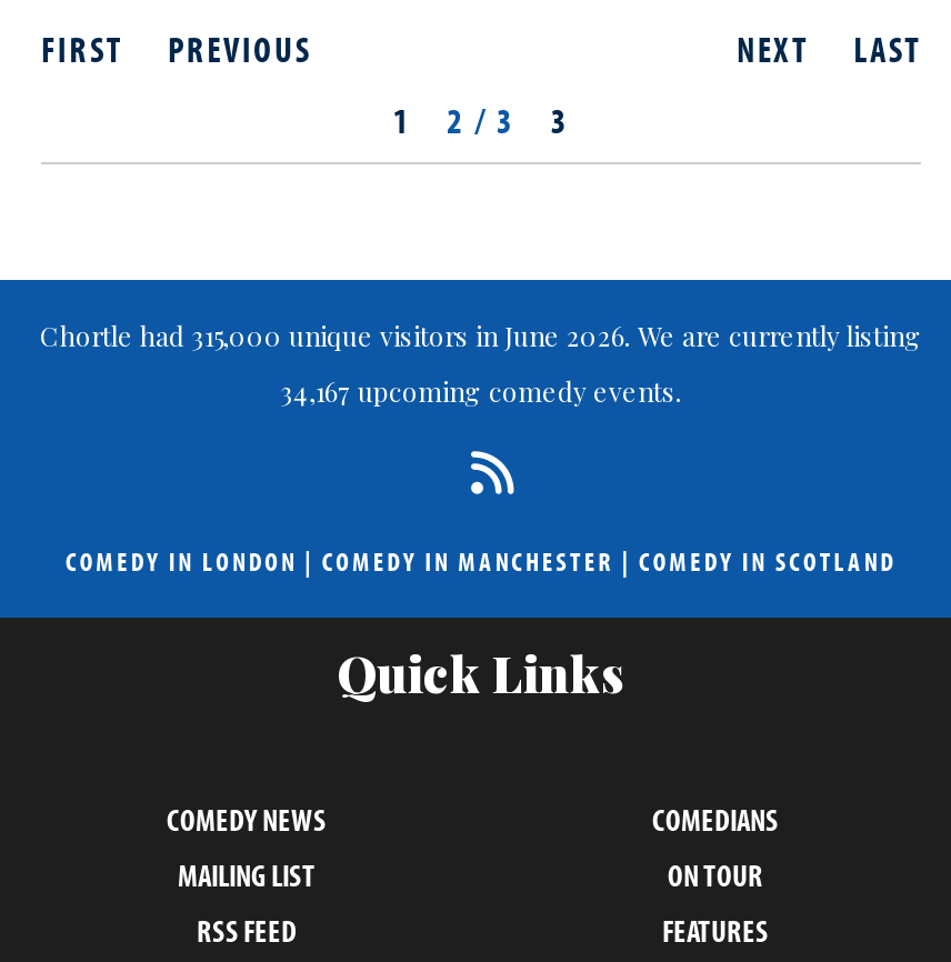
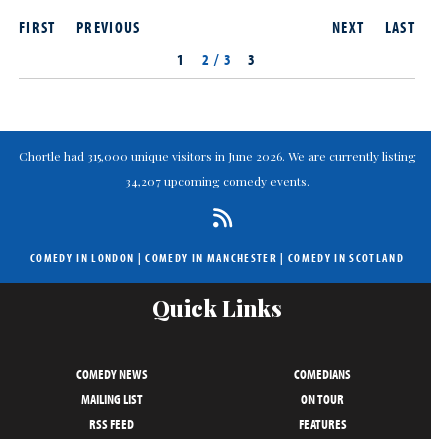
- 34,167 upcoming comedy events.
+ 34,207 upcoming comedy events.
